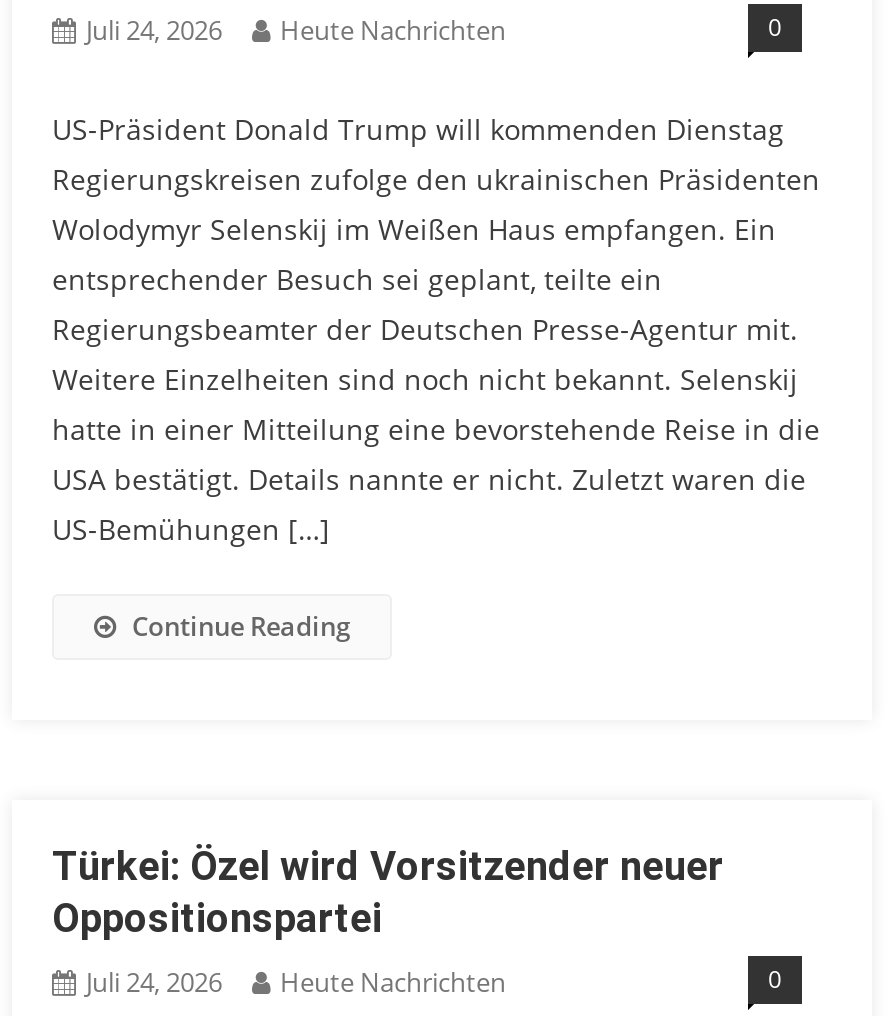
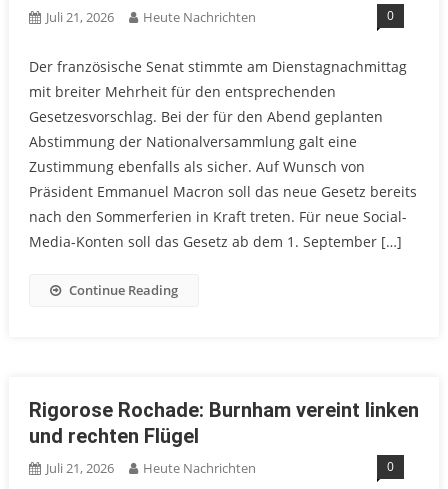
- Juli 24, 2026 Heute Nachrichten
+ Juli 21, 2026 Heute Nachrichten

- US-Präsident Donald Trump will kommenden Dienstag
- Regierungskreisen zufolge den ukrainischen Präsidenten
- Wolodymyr Selenskij im Weißen Haus empfangen. Ein
- entsprechender Besuch sei geplant, teilte ein
- Regierungsbeamter der Deutschen Presse-Agentur mit.
- Weitere Einzelheiten sind noch nicht bekannt. Selenskij
- hatte in einer Mitteilung eine bevorstehende Reise in die
- USA bestätigt. Details nannte er nicht. Zuletzt waren die
- US-Bemühungen […]
+ Der französische Senat stimmte am Dienstagnachmittag
+ mit breiter Mehrheit für den entsprechenden
+ Gesetzesvorschlag. Bei der für den Abend geplanten
+ Abstimmung der Nationalversammlung galt eine
+ Zustimmung ebenfalls als sicher. Auf Wunsch von
+ Präsident Emmanuel Macron soll das neue Gesetz bereits
+ nach den Sommerferien in Kraft treten. Für neue Social-
+ Media-Konten soll das Gesetz ab dem 1. September […]

- Türkei: Özel wird Vorsitzender neuer
- Oppositionspartei
+ Rigorose Rochade: Burnham vereint linken
+ und rechten Flügel

- Juli 24, 2026 Heute Nachrichten
+ Juli 21, 2026 Heute Nachrichten
